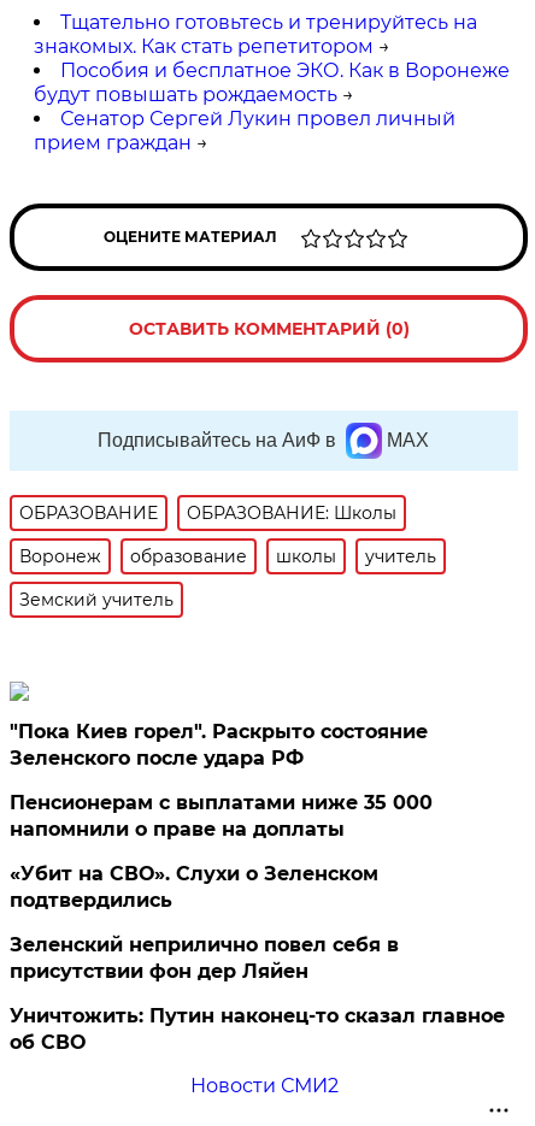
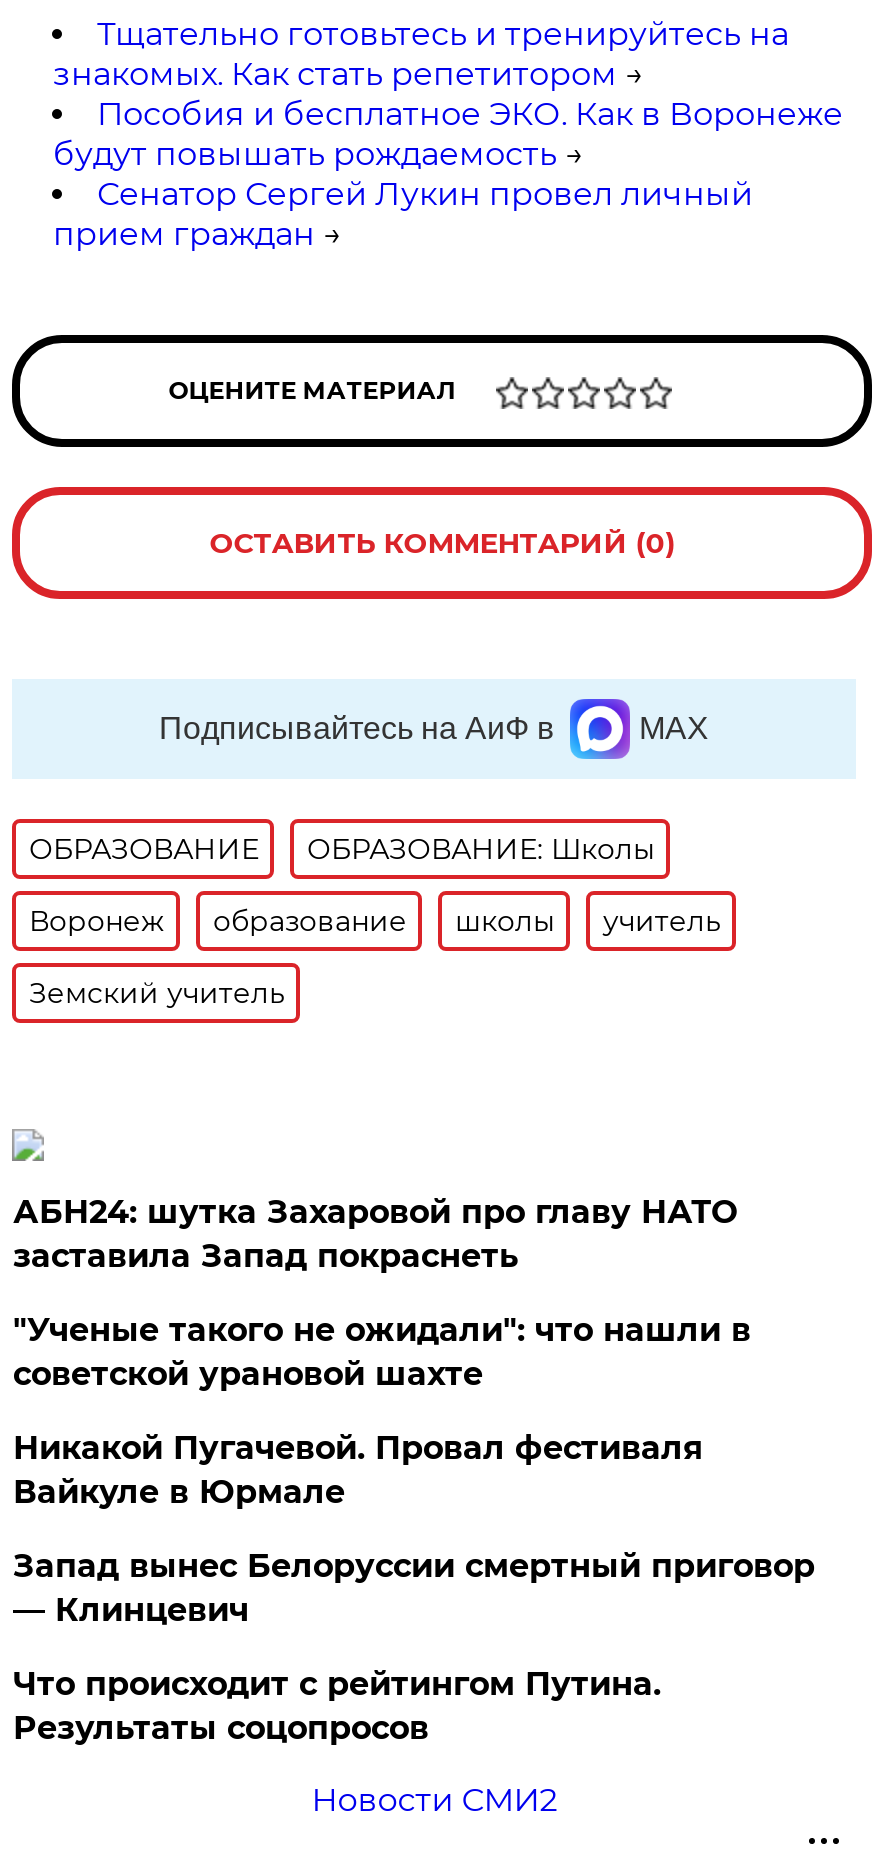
- "Пока Киев горел". Раскрыто состояние
- Зеленского после удара РФ
+ АБН24: шутка Захаровой про главу НАТО
+ заставила Запад покраснеть

- Пенсионерам с выплатами ниже 35 000
- напомнили о праве на доплаты
+ "Ученые такого не ожидали": что нашли в
+ советской урановой шахте

- «Убит на СВО». Слухи о Зеленском
- подтвердились
+ Никакой Пугачевой. Провал фестиваля
+ Вайкуле в Юрмале

- Зеленский неприлично повел cебя в
- присутствии фон дер Ляйен
+ Запад вынес Белоруссии смертный приговор
+ — Клинцевич

- Уничтожить: Путин наконец-то сказал главное
- об СВО
+ Что происходит с рейтингом Путина.
+ Результаты соцопросов
